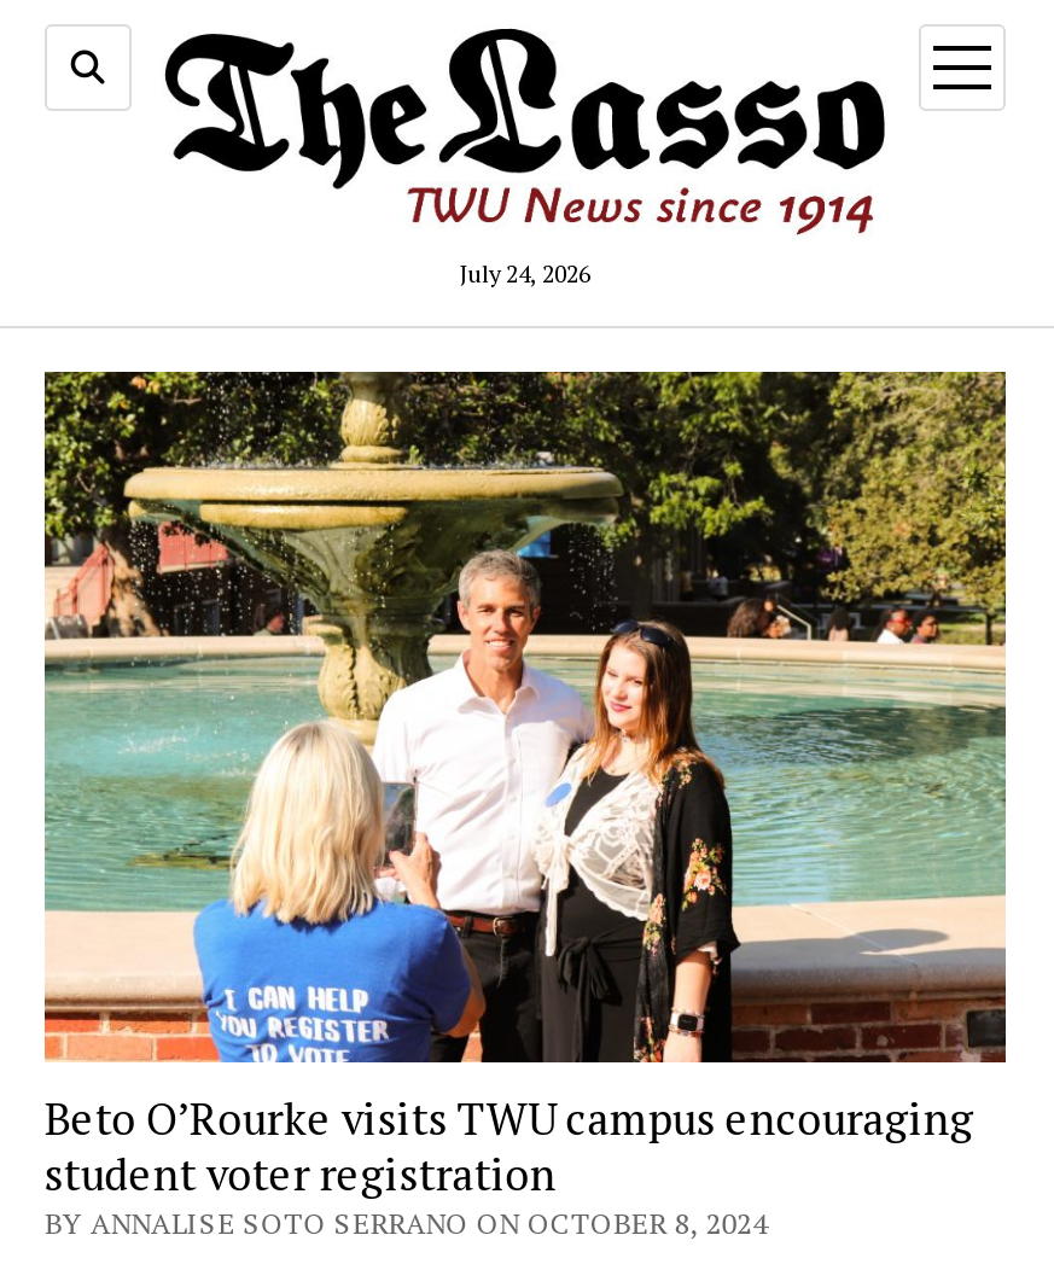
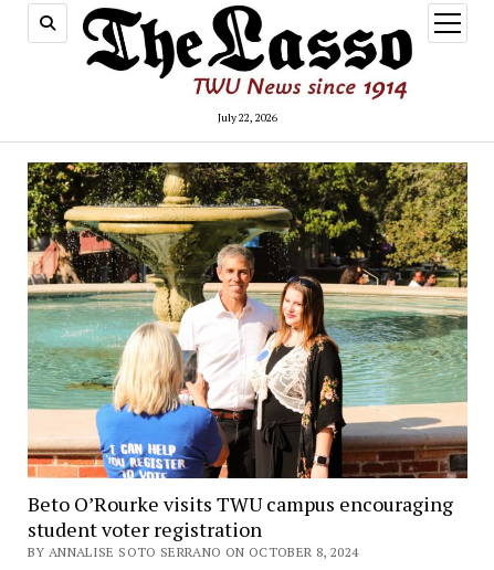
- July 24, 2026
+ July 22, 2026
